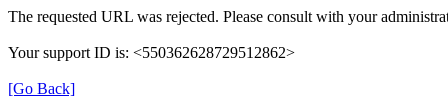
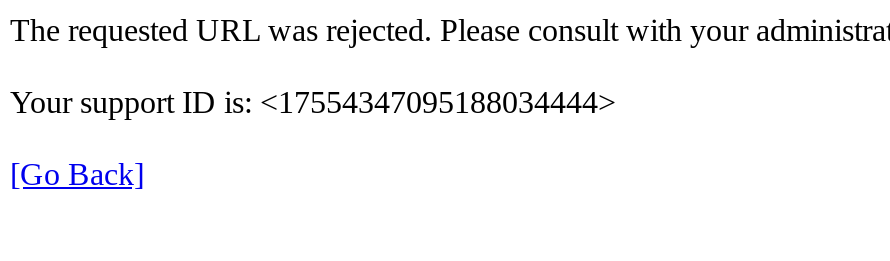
- Your support ID is: <550362628729512862>
+ Your support ID is: <17554347095188034444>
